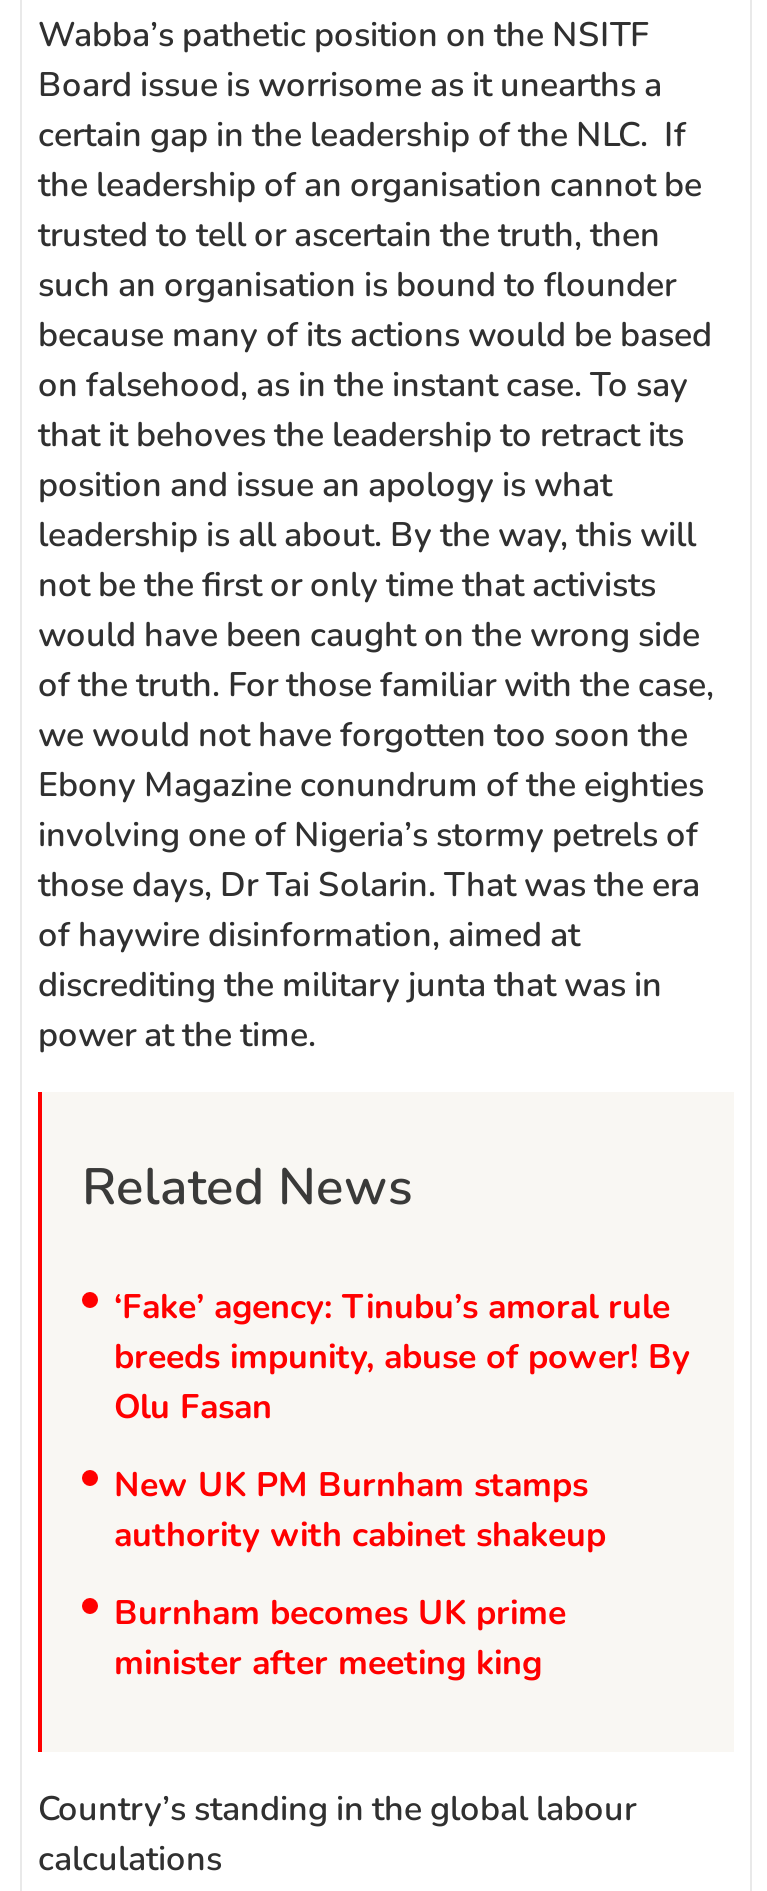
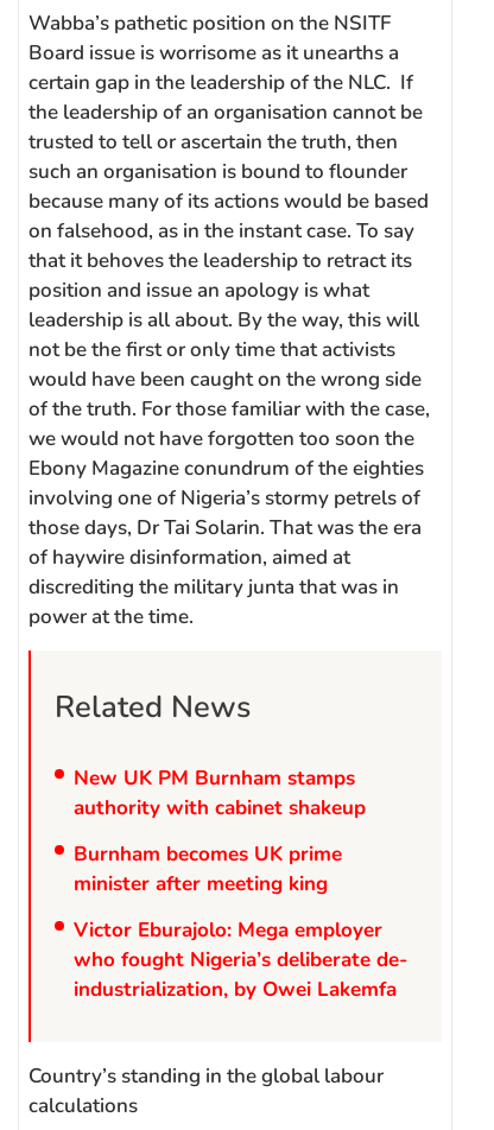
- ‘Fake’ agency: Tinubu’s amoral rule
- breeds impunity, abuse of power! By
- Olu Fasan

moved up: New UK PM Burnham stamps | authority with cabinet shakeup | Burnham becomes UK prime | minister after meeting king

+ Victor Eburajolo: Mega employer
+ who fought Nigeria’s deliberate de-
+ industrialization, by Owei Lakemfa
